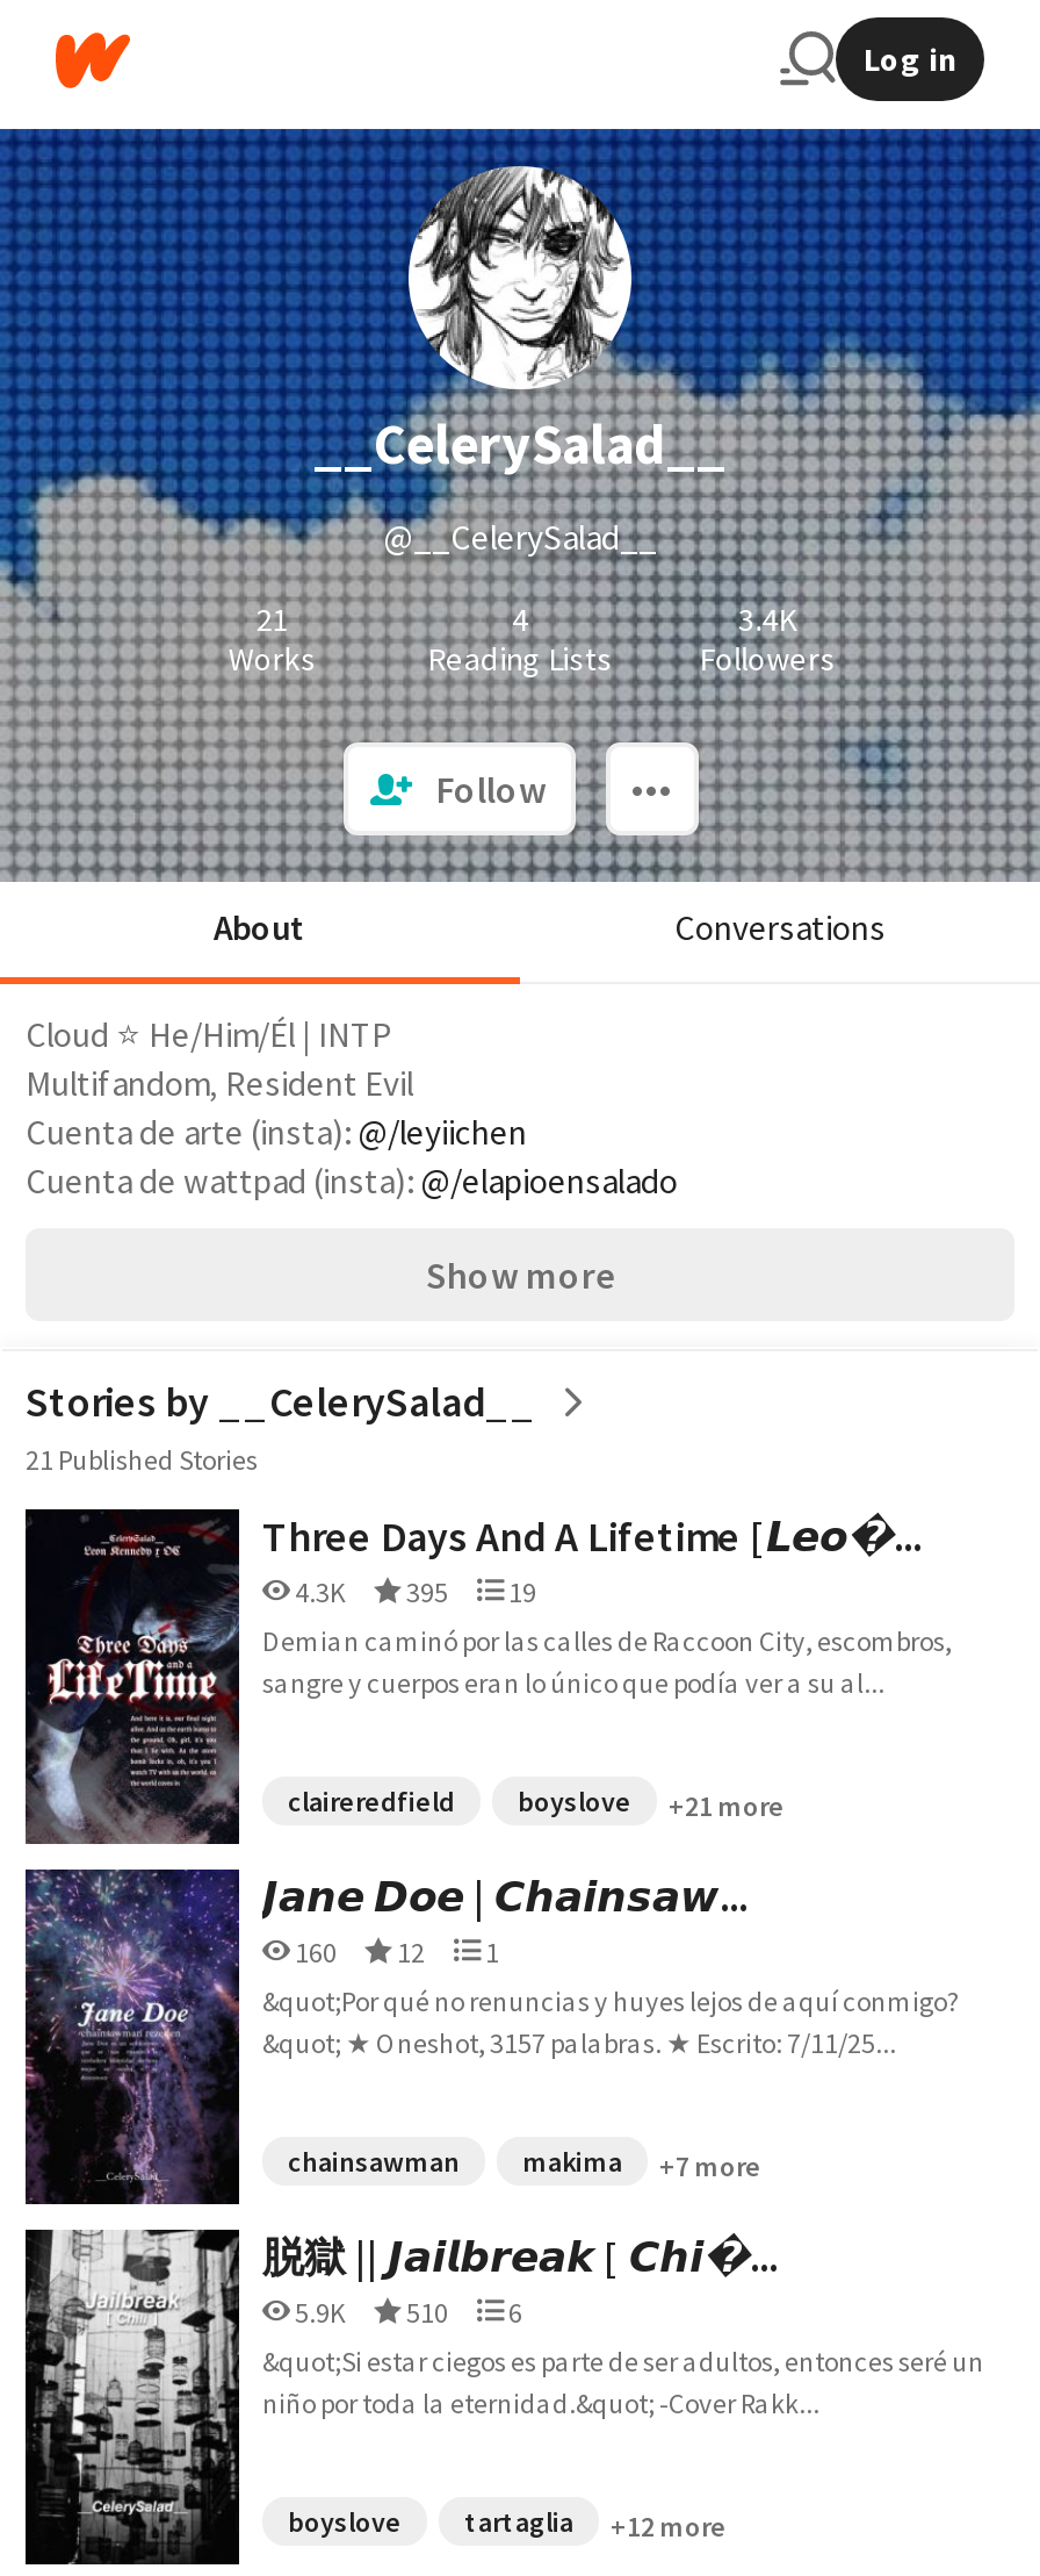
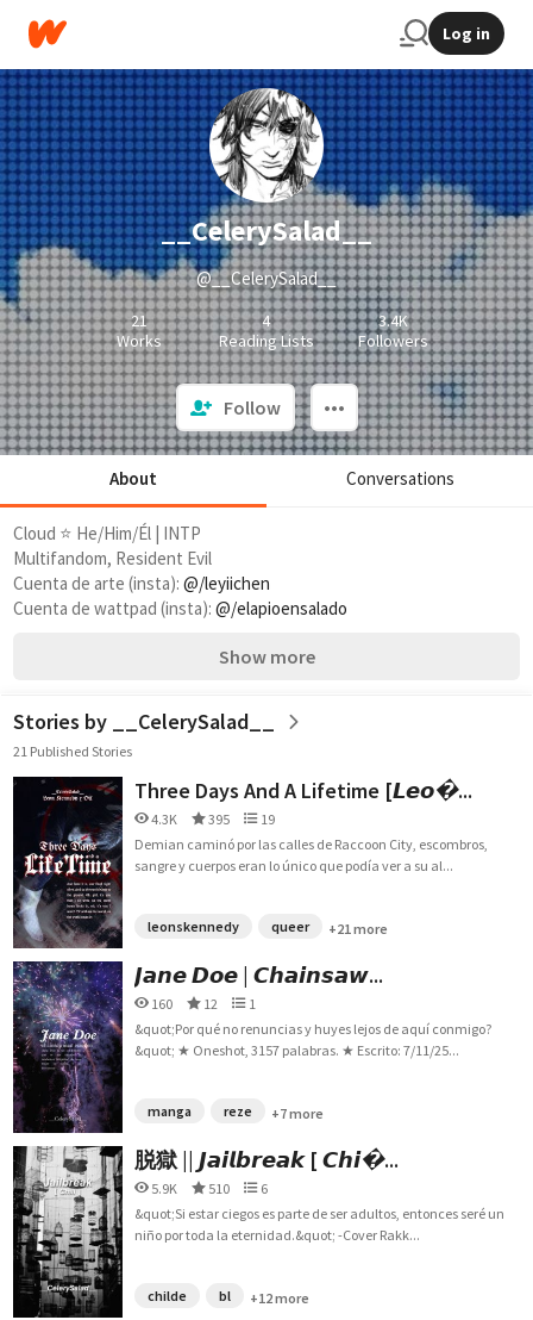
- claireredfield
- boyslove
+ leonskennedy
+ queer

- chainsawman
- makima
+ manga
+ reze

- boyslove
- tartaglia
+ childe
+ bl
